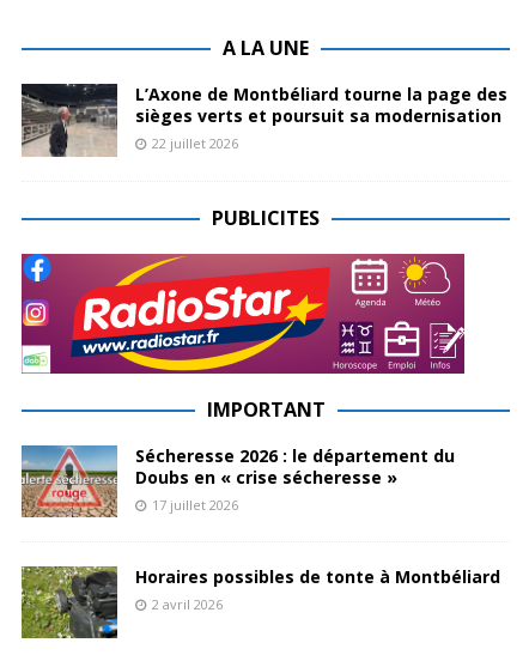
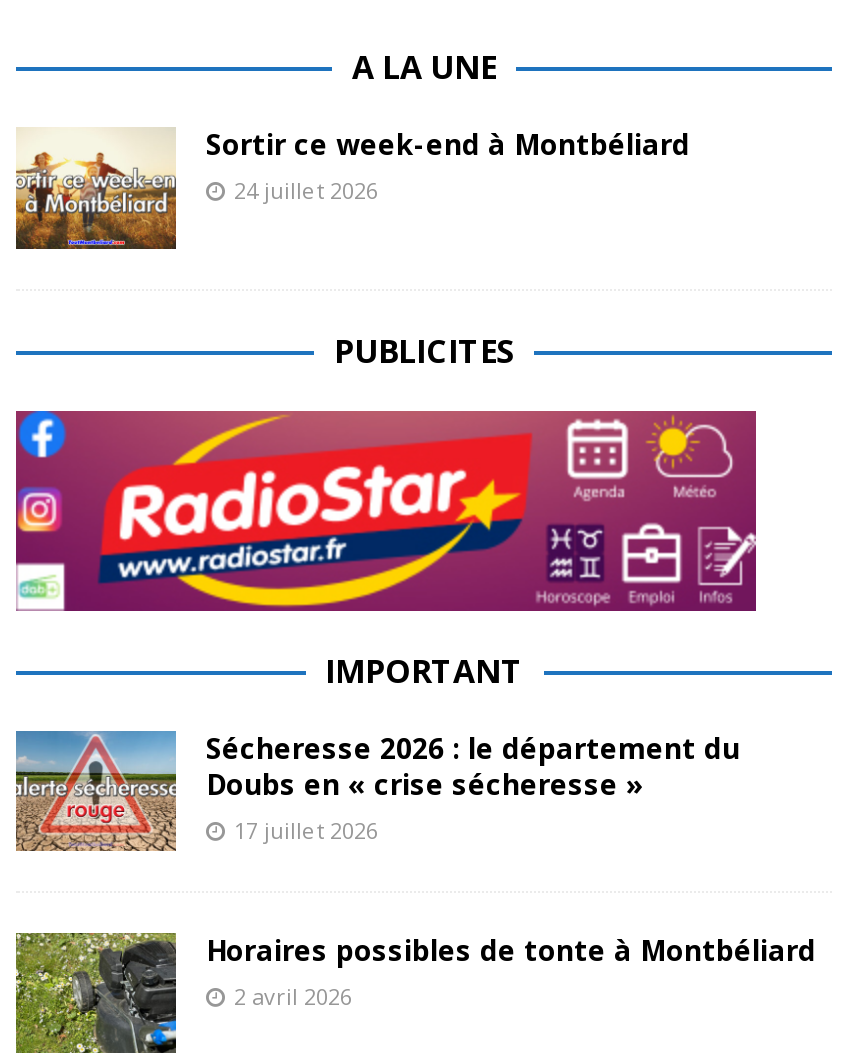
- [image]
- L’Axone de Montbéliard tourne la page des
- sièges verts et poursuit sa modernisation
- 22 juillet 2026
+ [image]
+ Sortir ce week-end à Montbéliard
+ 24 juillet 2026
